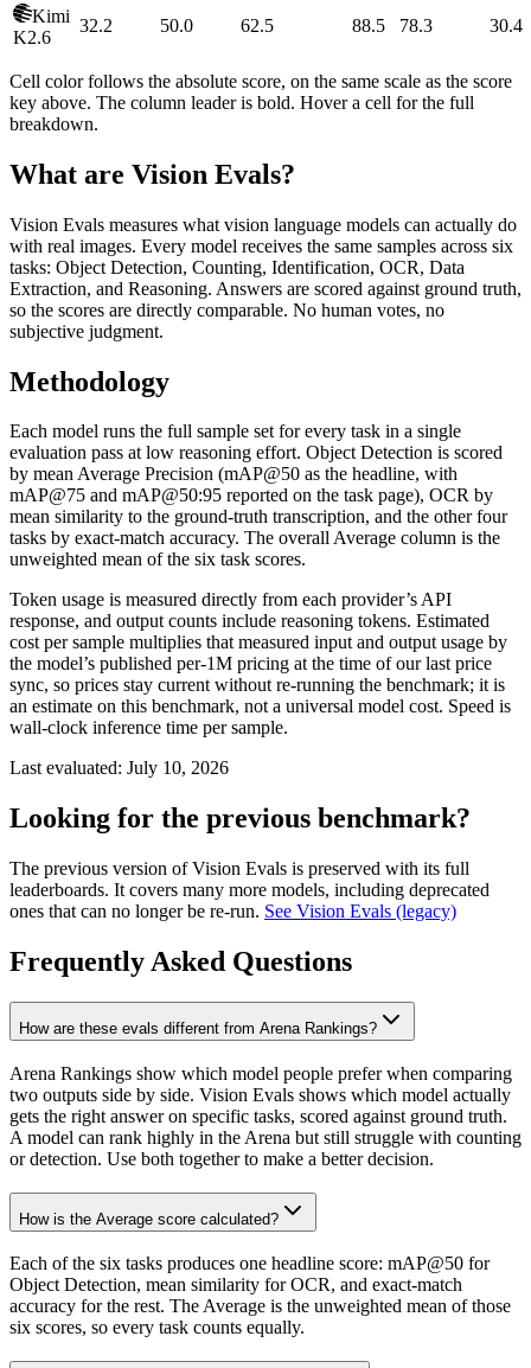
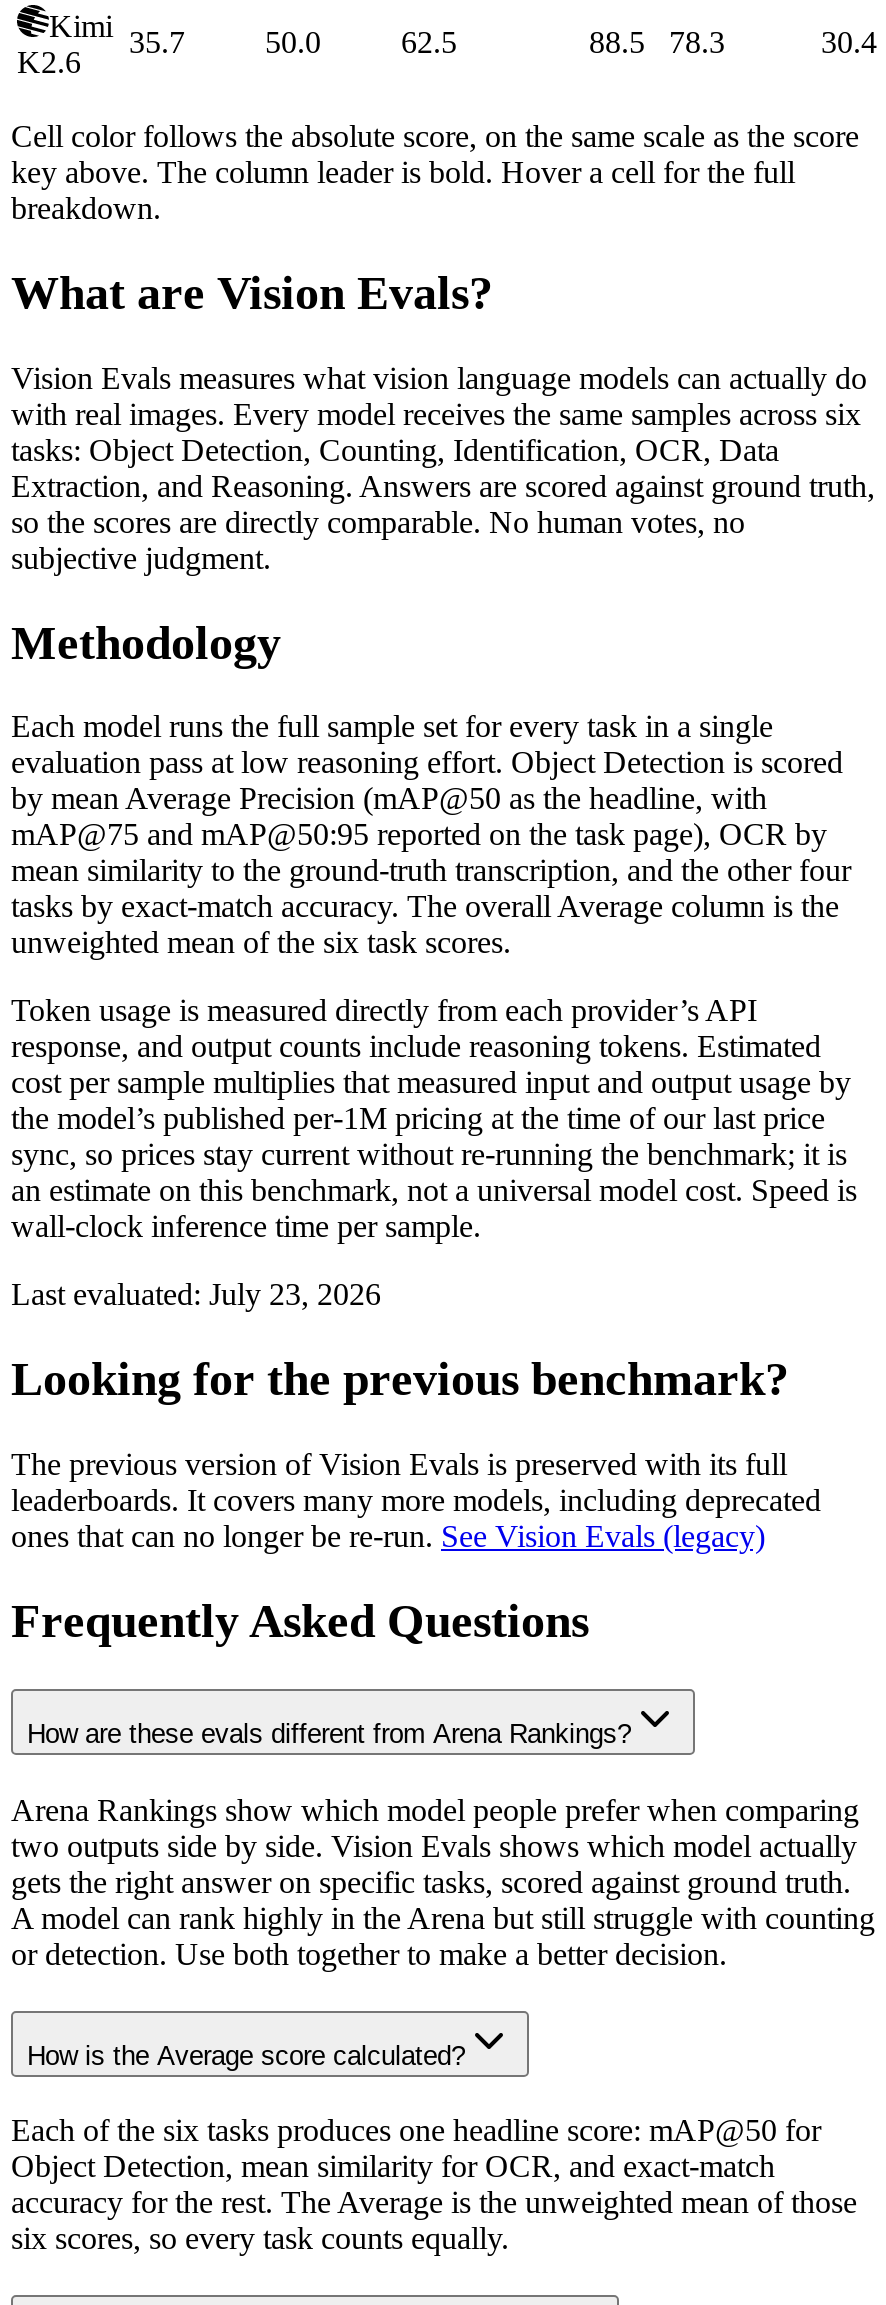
- Kimi 32.2
+ Kimi 35.7

- Last evaluated: July 10, 2026
+ Last evaluated: July 23, 2026
